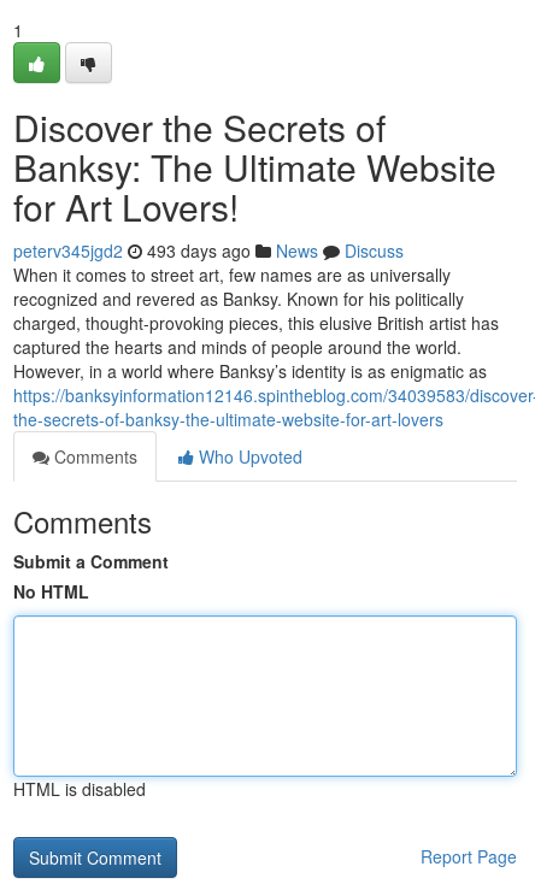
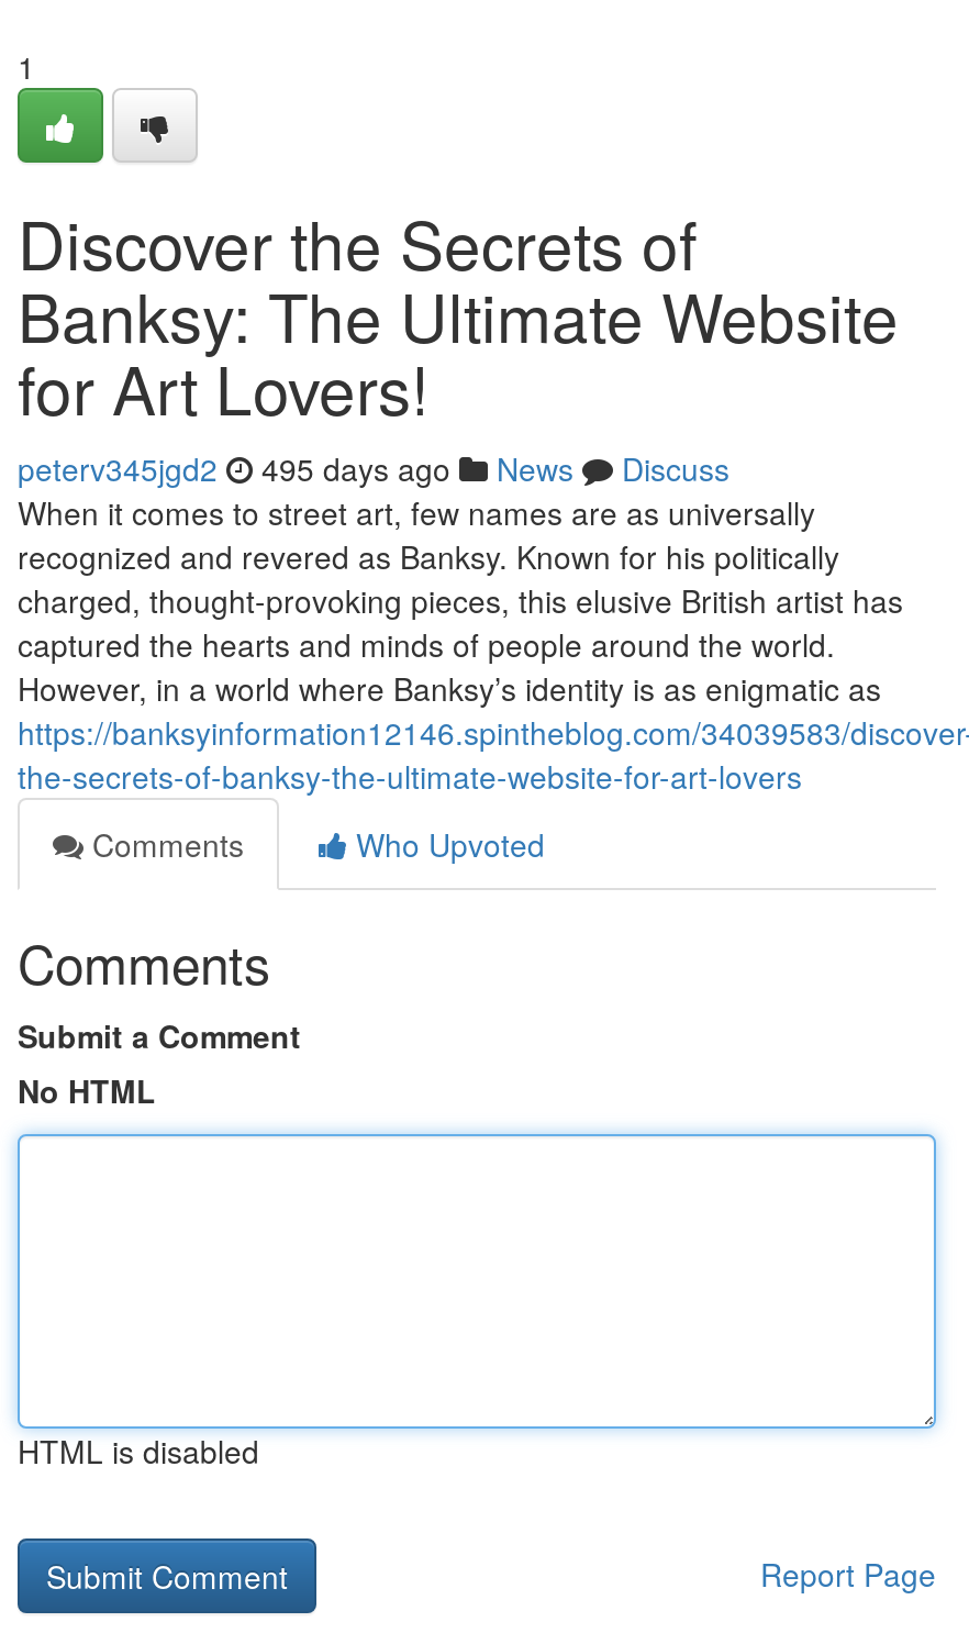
- peterv345jgd2 493 days ago News Discuss
+ peterv345jgd2 495 days ago News Discuss
